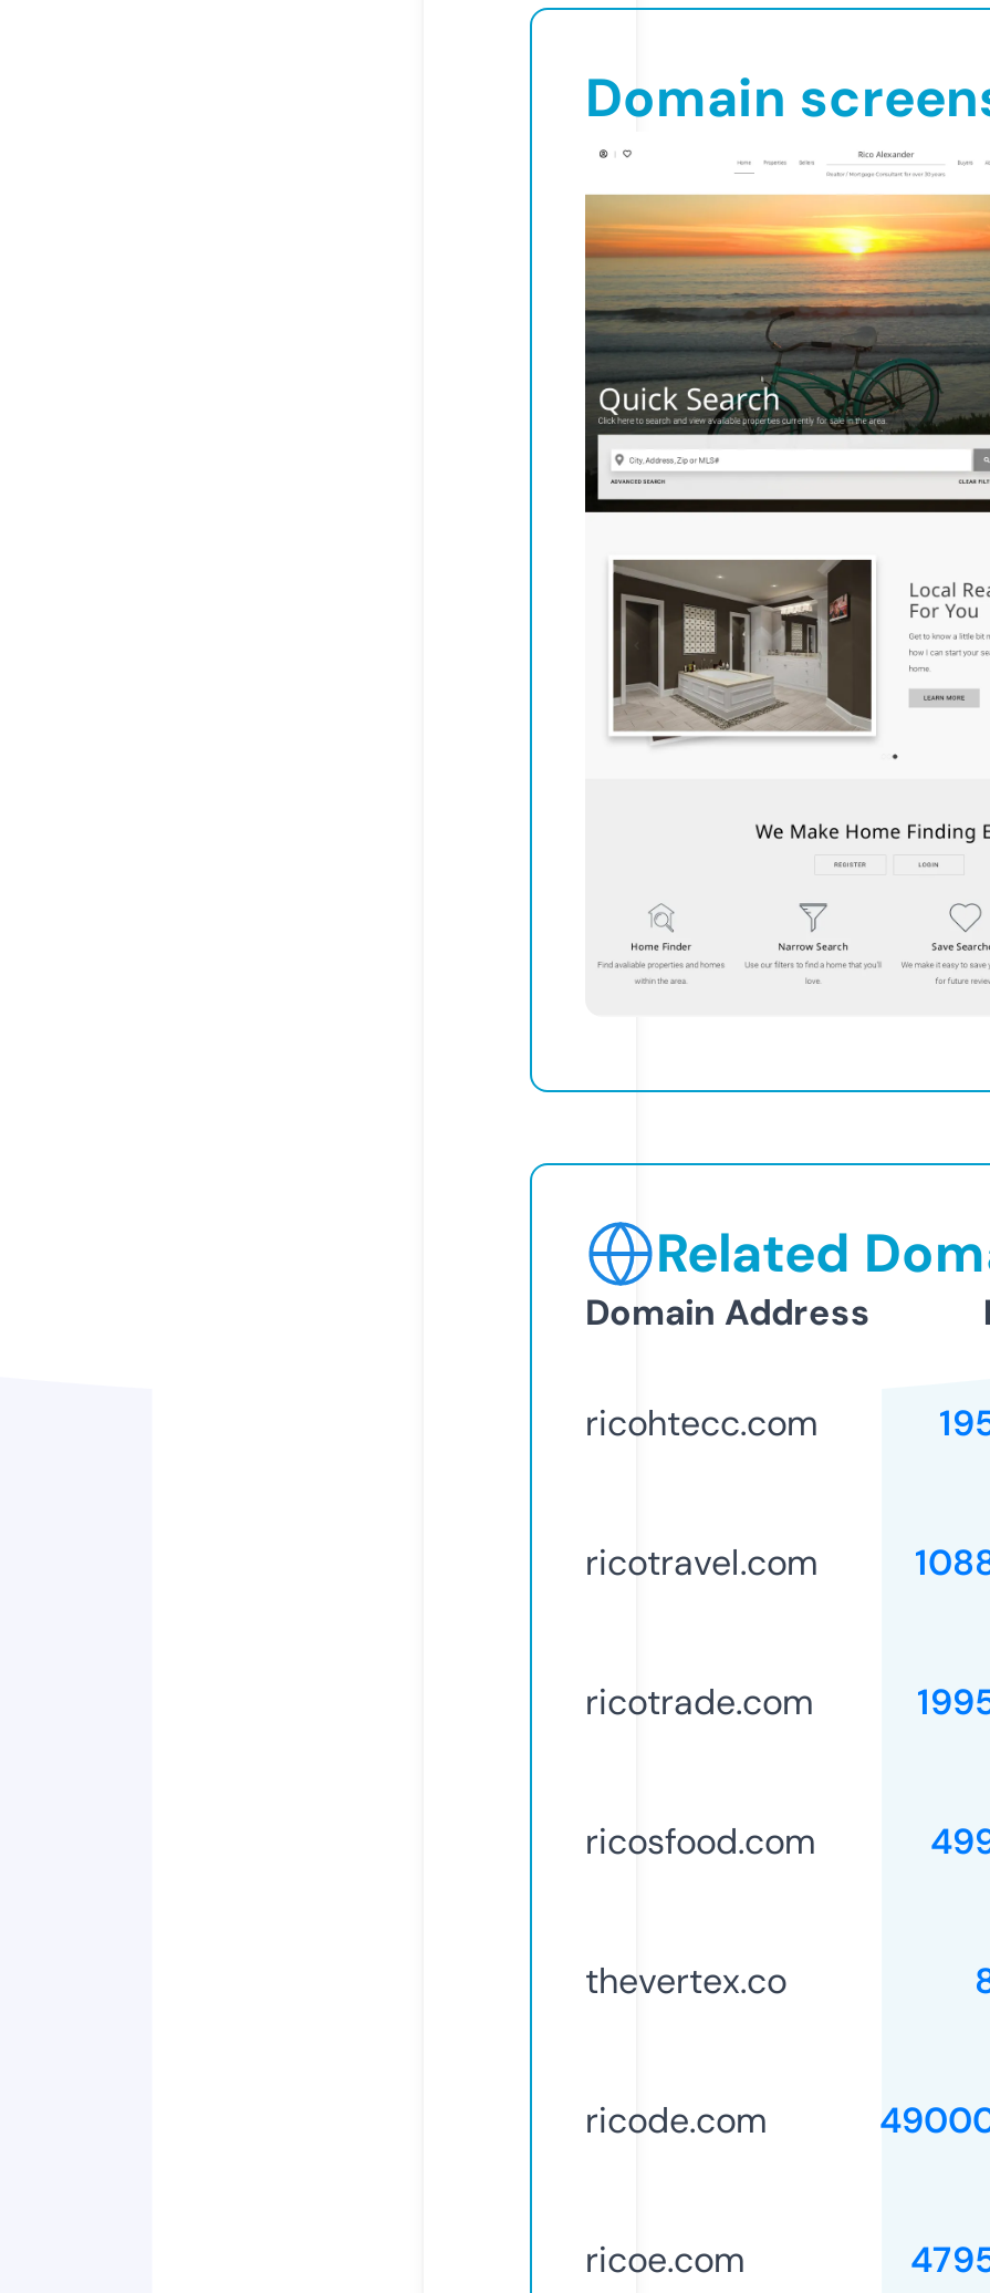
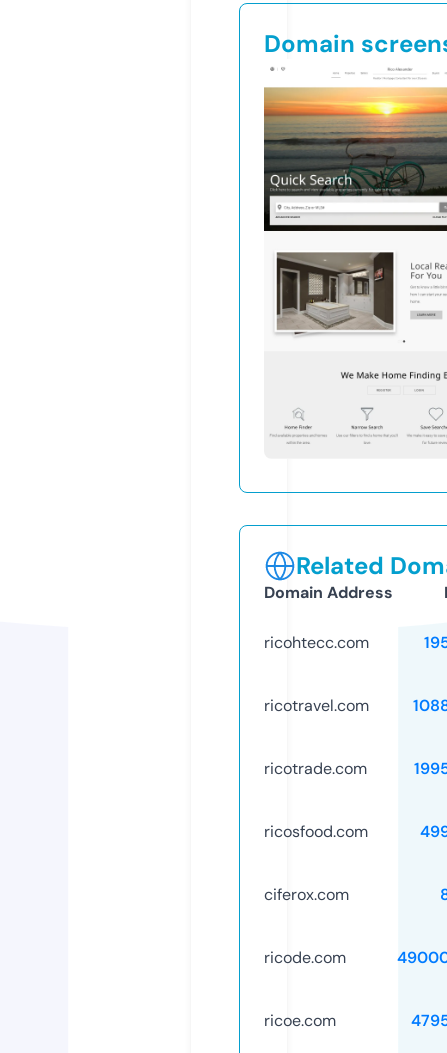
- thevertex.co
+ ciferox.com
